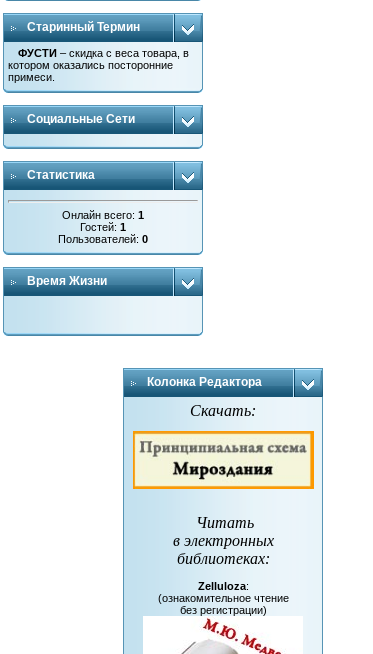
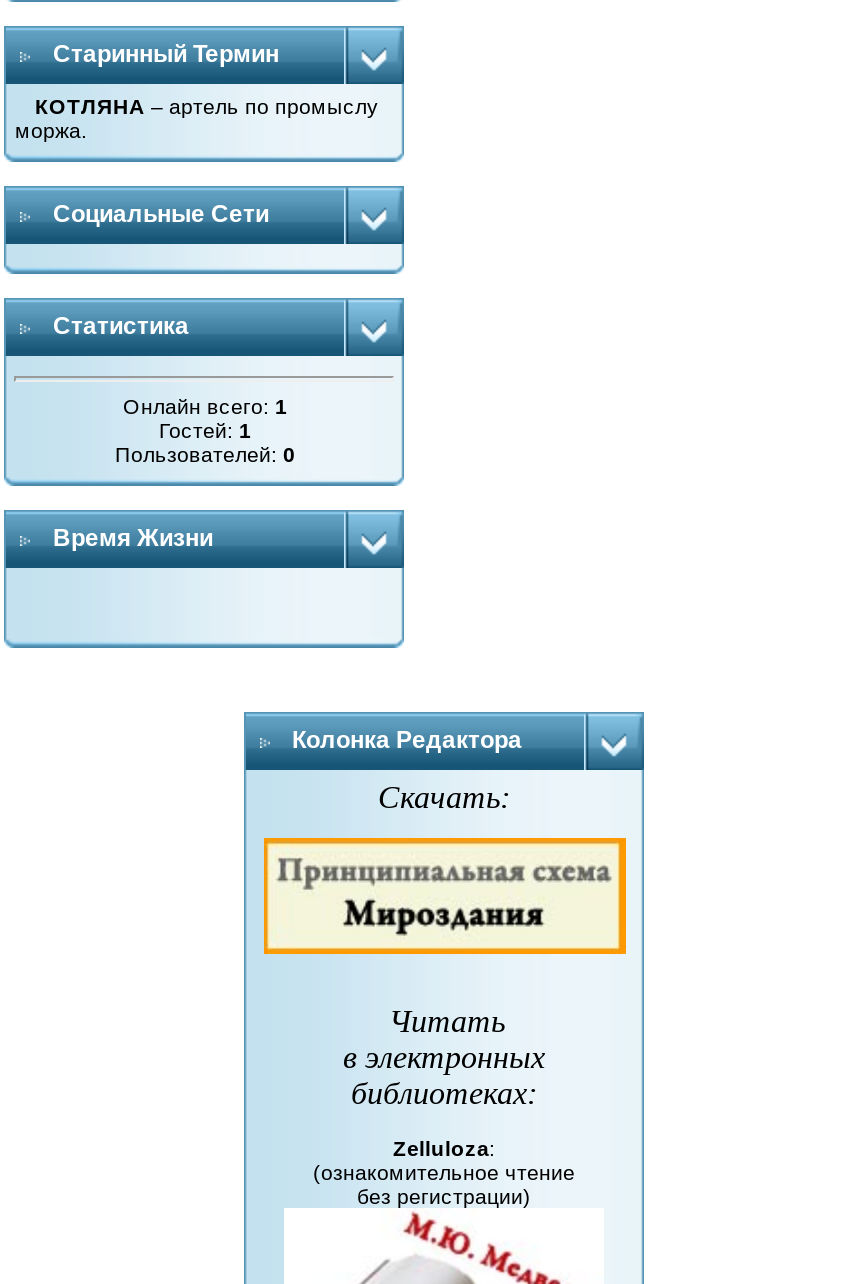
- ФУСТИ – скидка с веса товара, в
- котором оказались посторонние
- примеси.
+ КОТЛЯНА – артель по промыслу
+ моржа.
